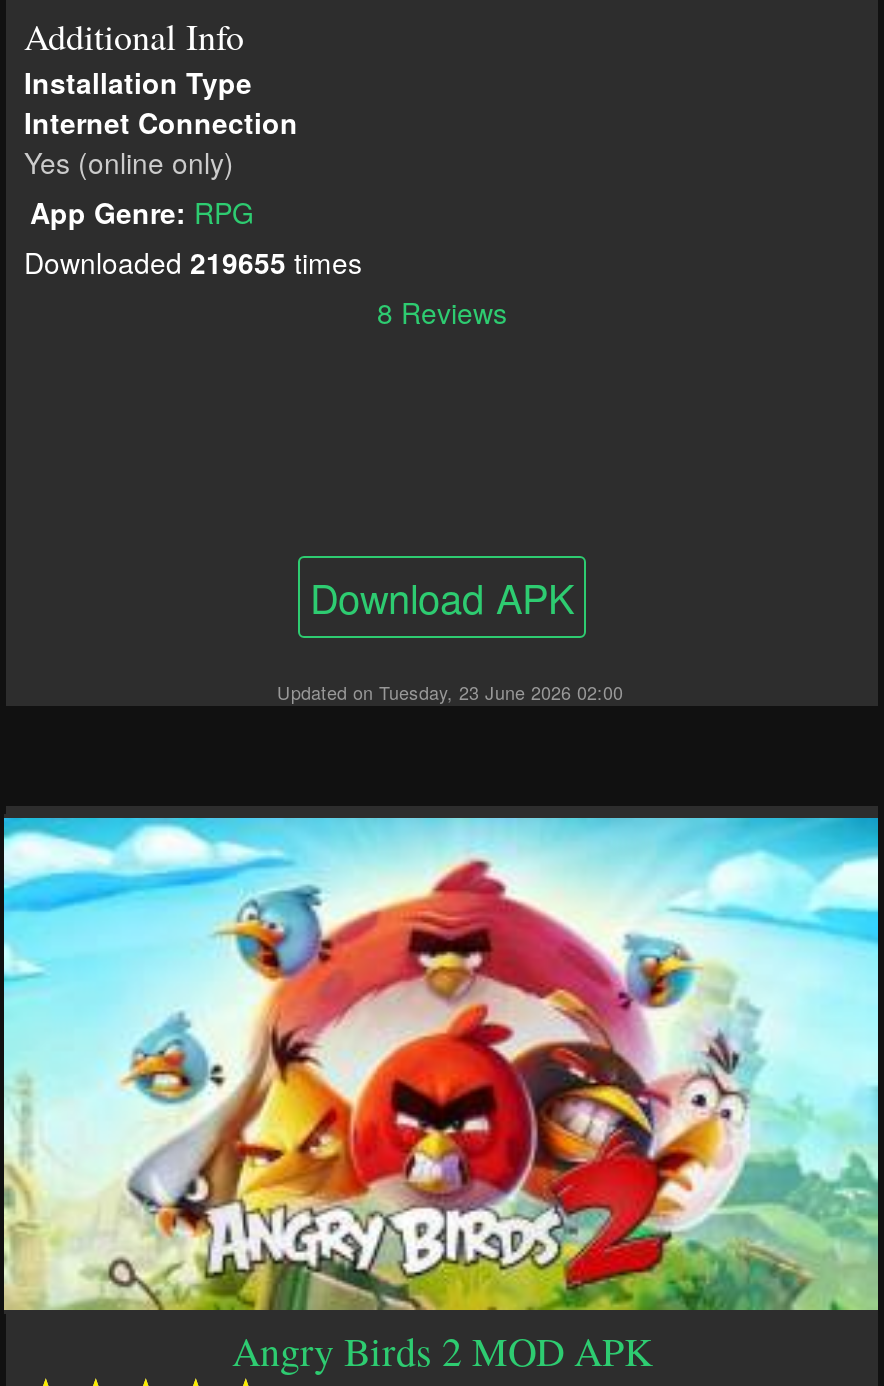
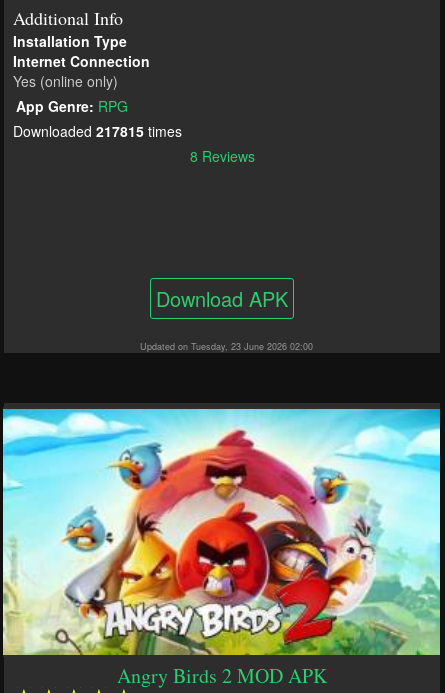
- Downloaded 219655 times
+ Downloaded 217815 times
